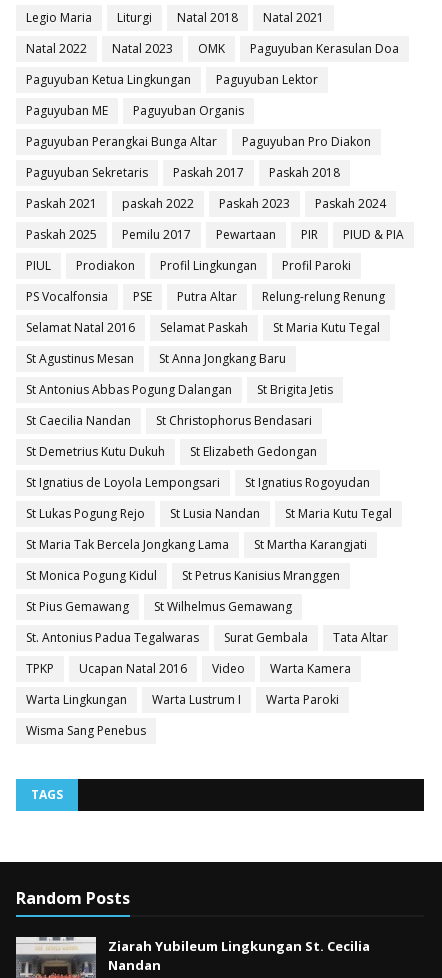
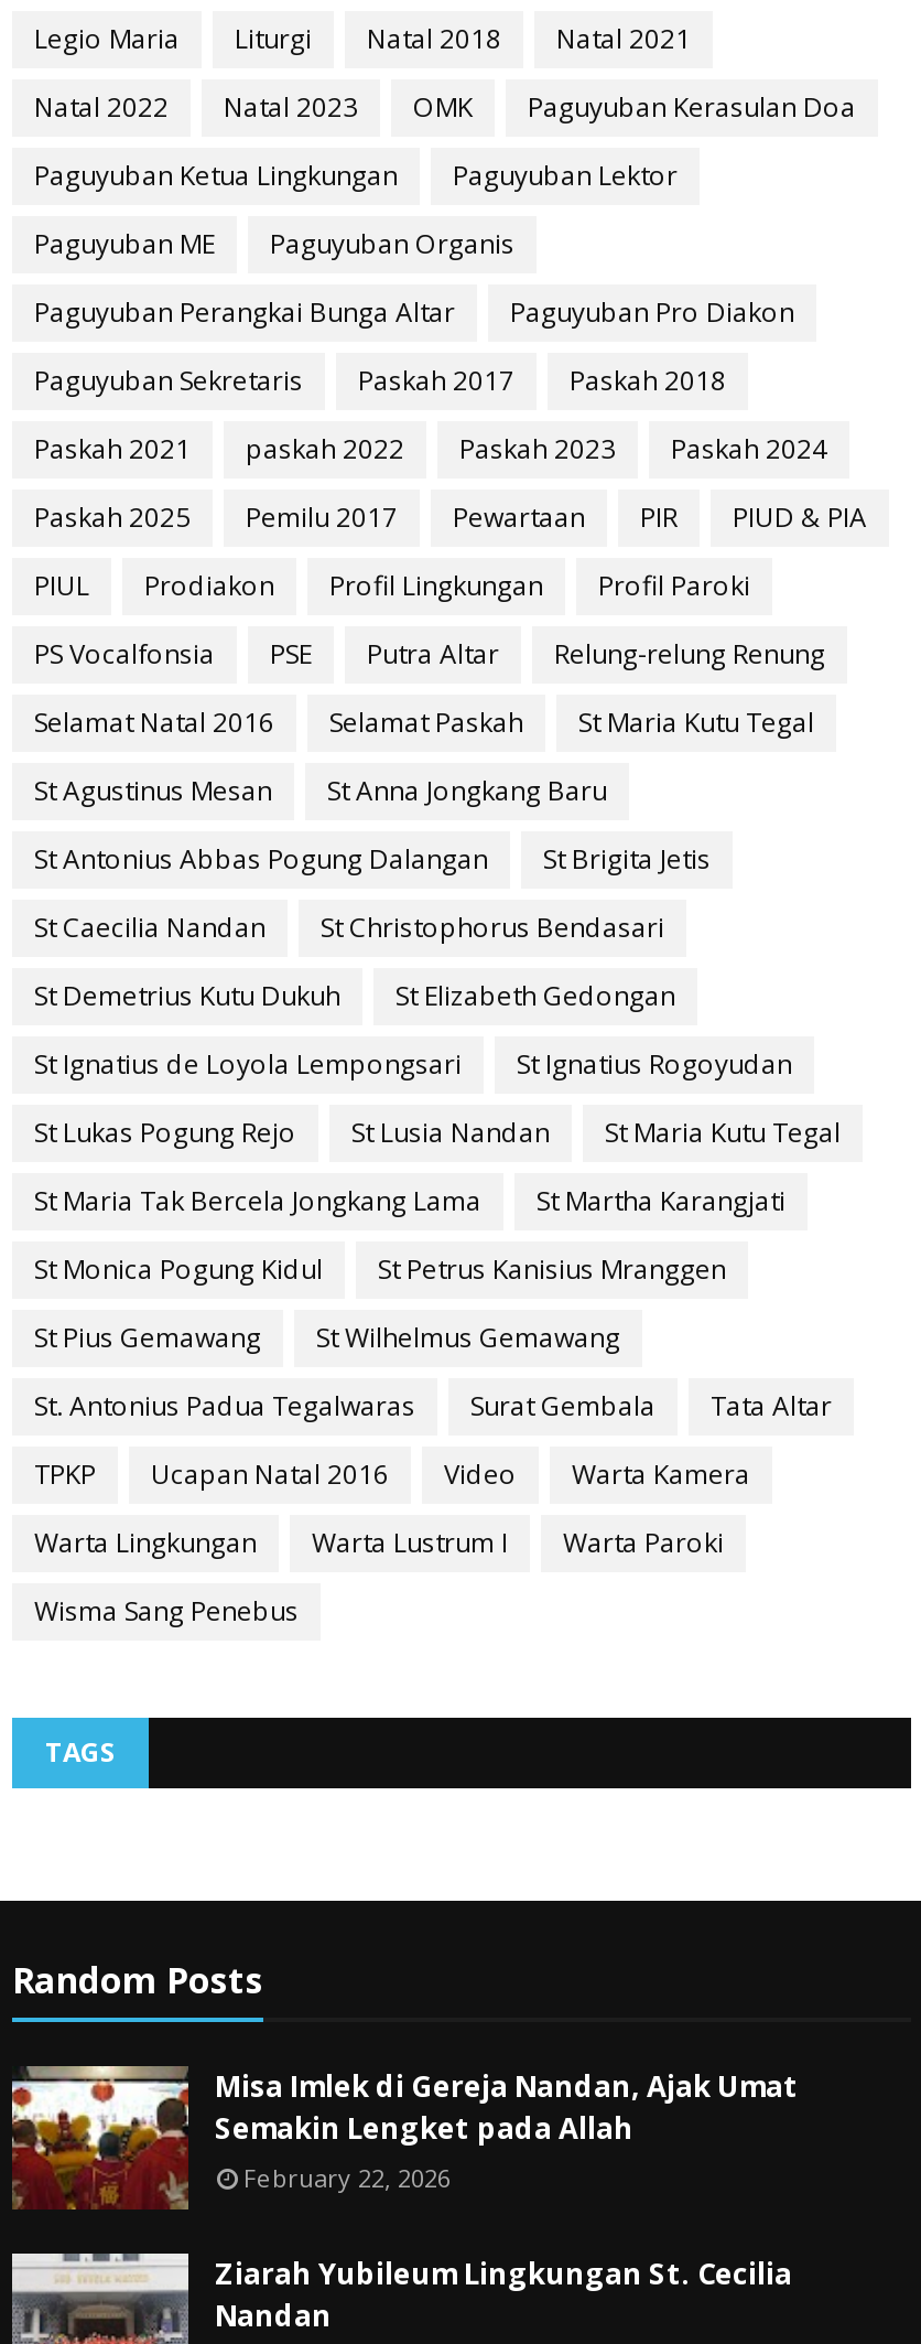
+ [image]
+ Misa Imlek di Gereja Nandan, Ajak Umat
+ Semakin Lengket pada Allah
+ February 22, 2026
